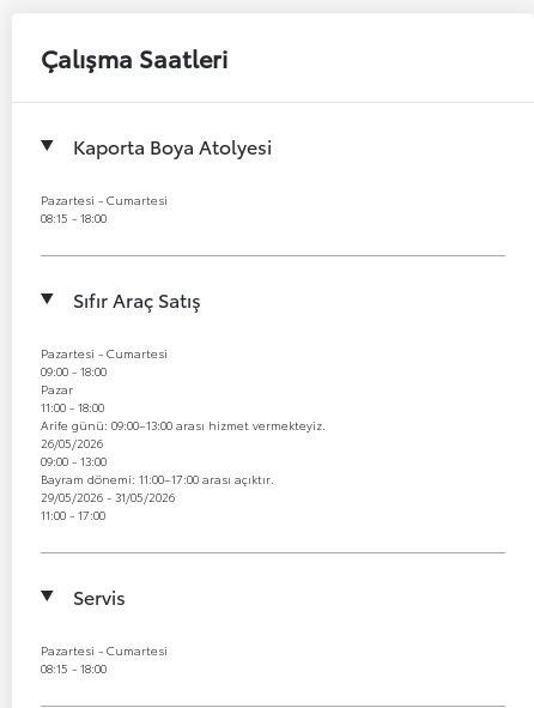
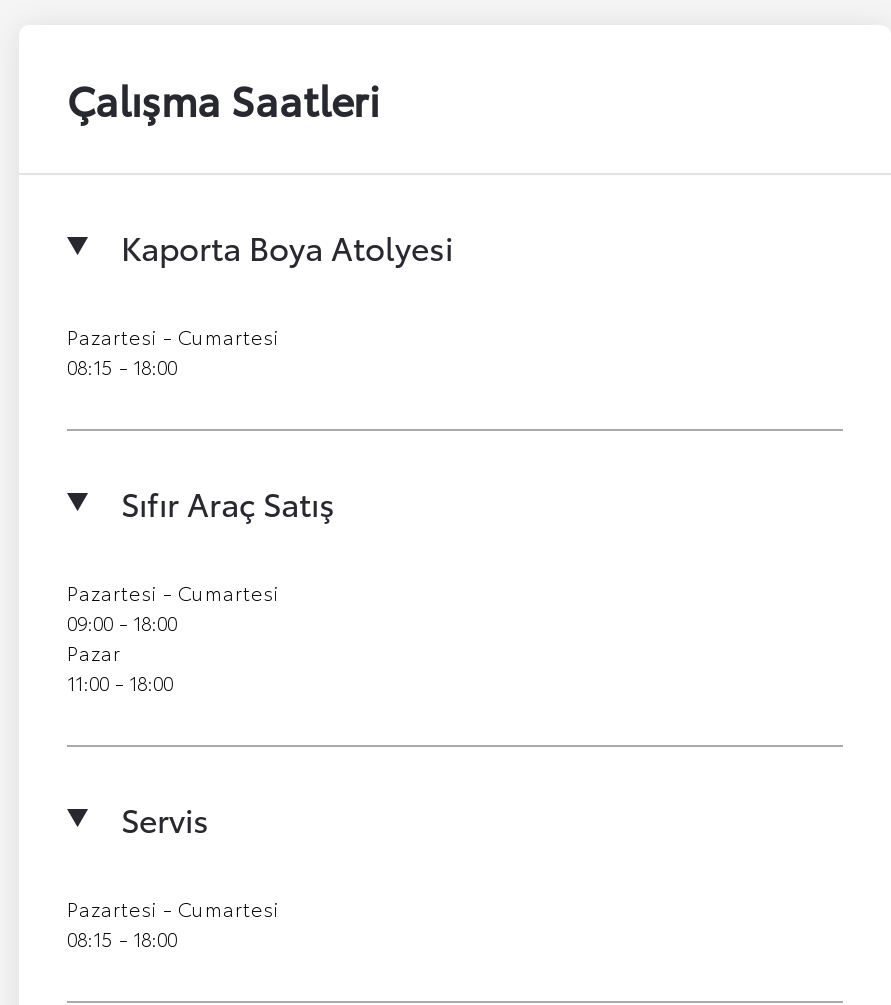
- Arife günü: 09:00–13:00 arası hizmet vermekteyiz.
- 26/05/2026
- 09:00 - 13:00
- Bayram dönemi: 11:00–17:00 arası açıktır.
- 29/05/2026 - 31/05/2026
- 11:00 - 17:00
